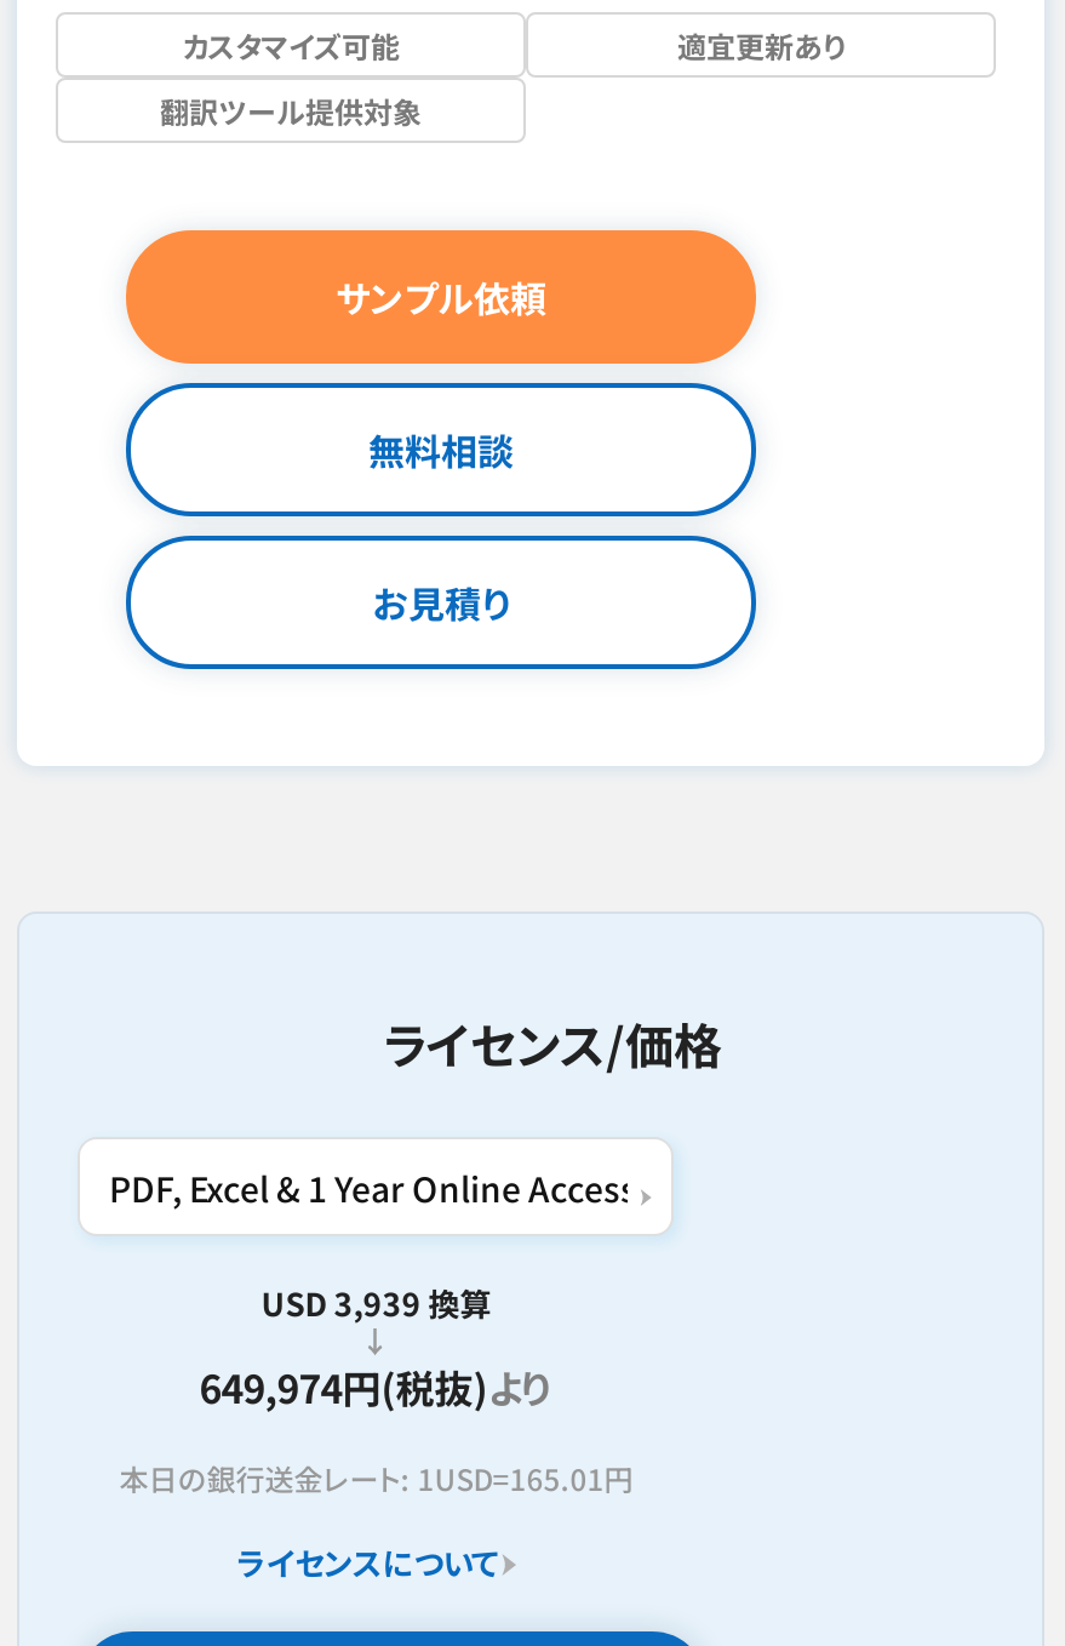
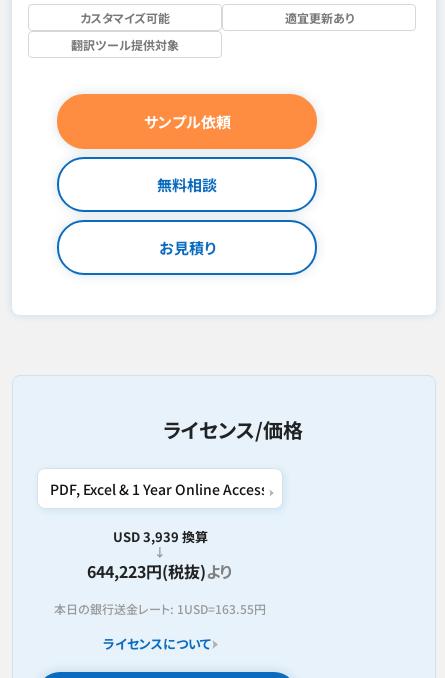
- 649,974円(税抜)より
+ 644,223円(税抜)より

- 本日の銀行送金レート: 1USD=165.01円
+ 本日の銀行送金レート: 1USD=163.55円
